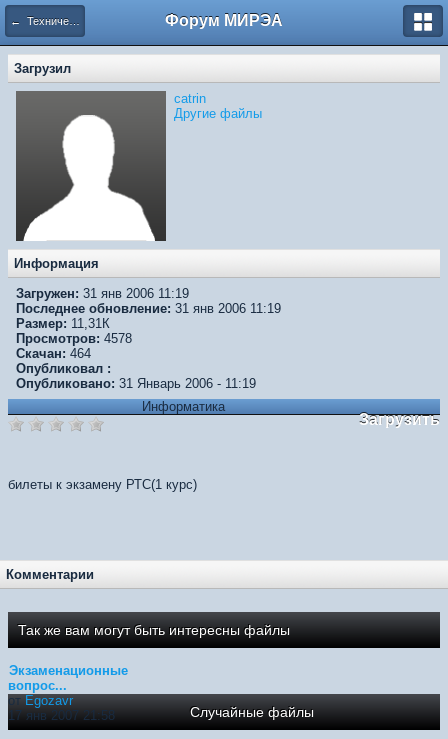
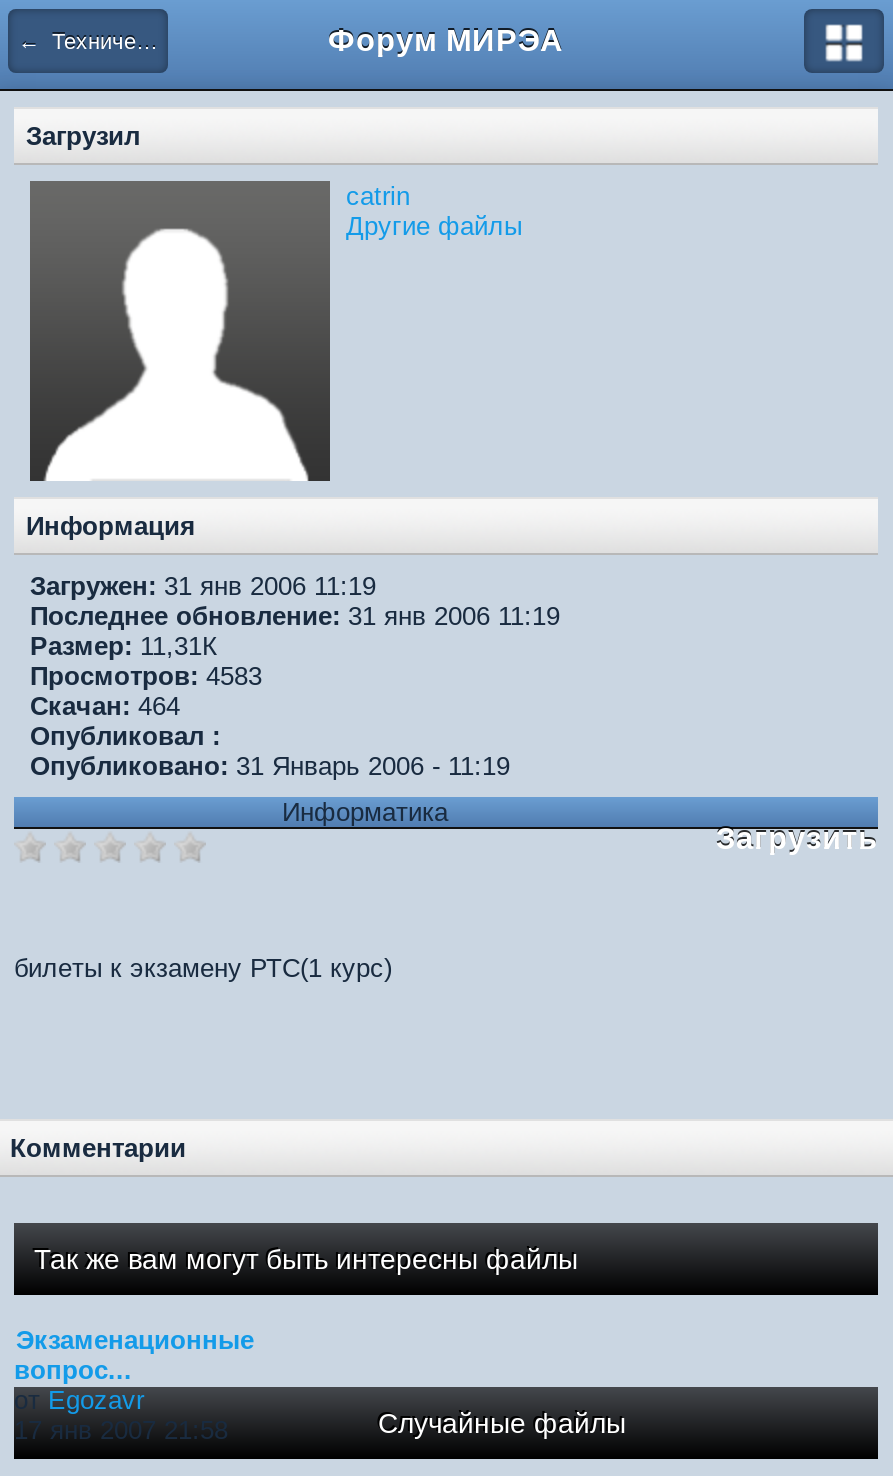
- Просмотров: 4578
+ Просмотров: 4583
